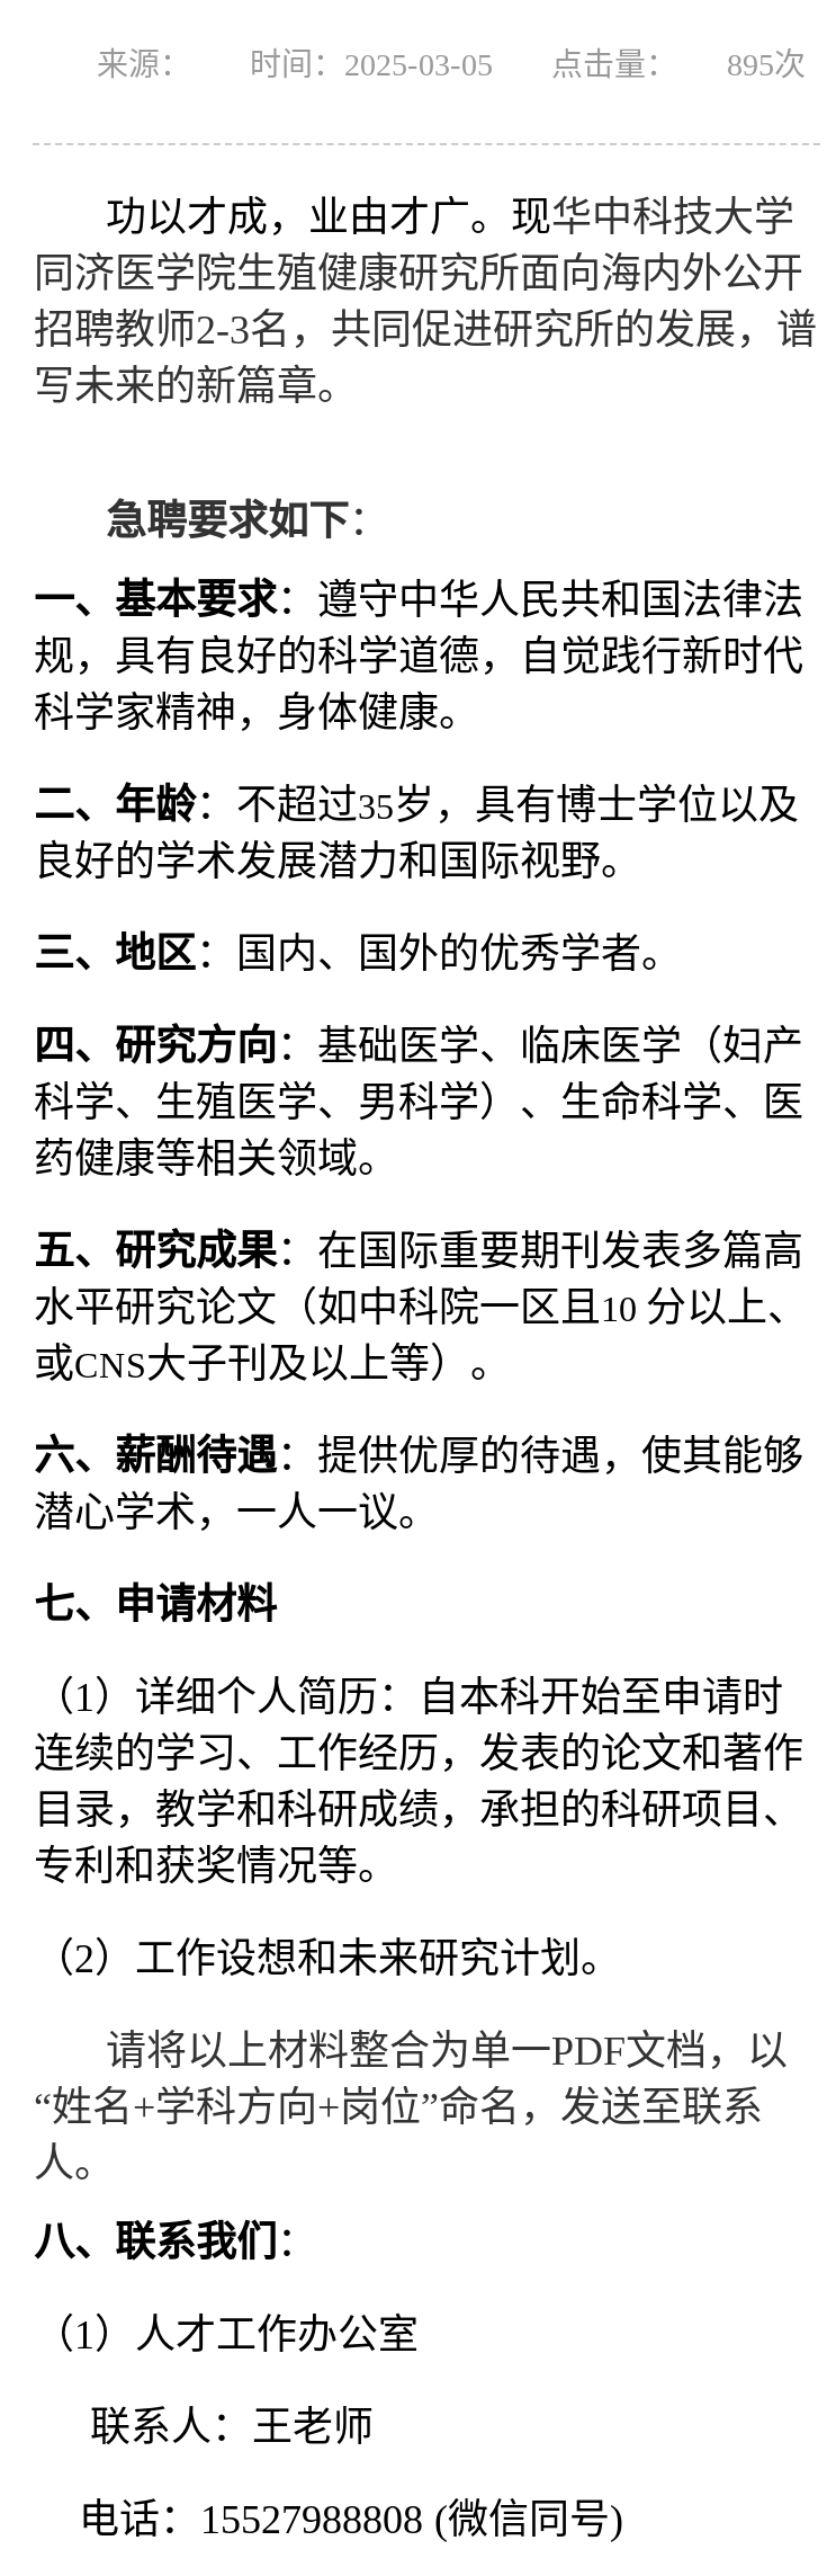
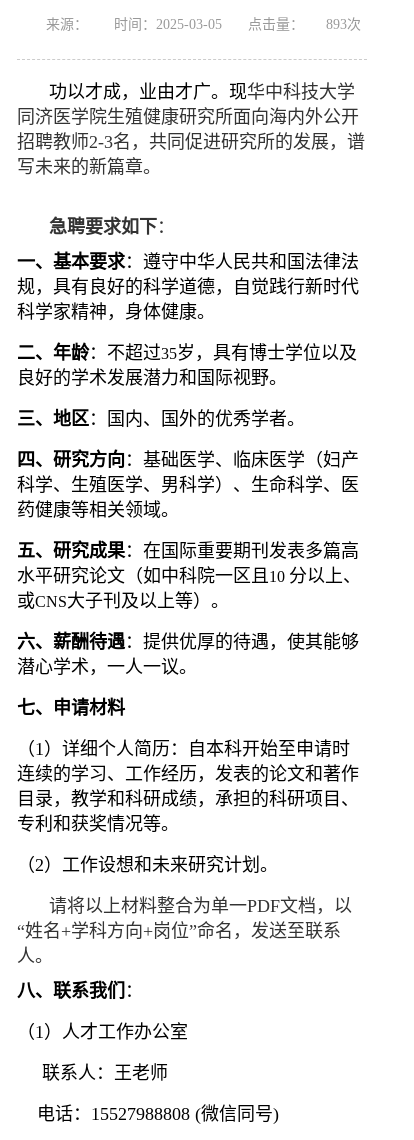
- 来源： 时间：2025-03-05 点击量： 895次
+ 来源： 时间：2025-03-05 点击量： 893次
